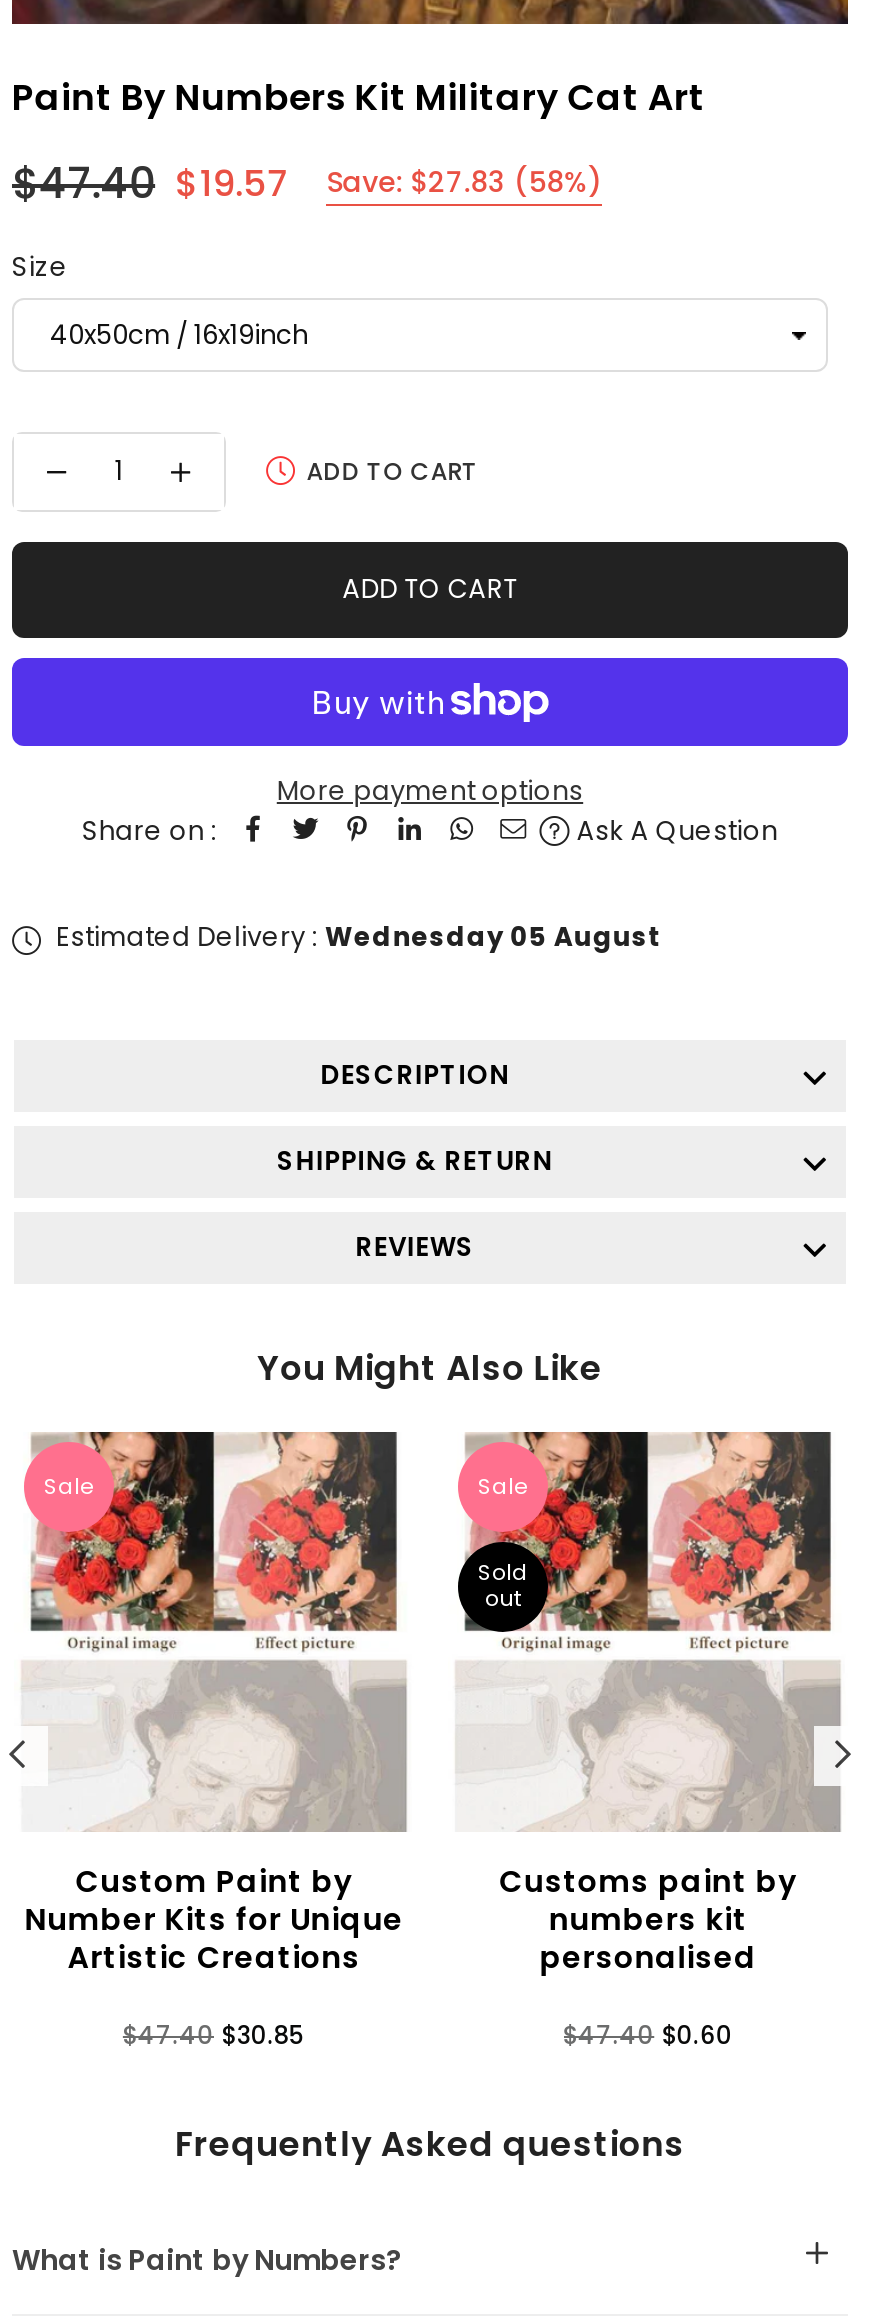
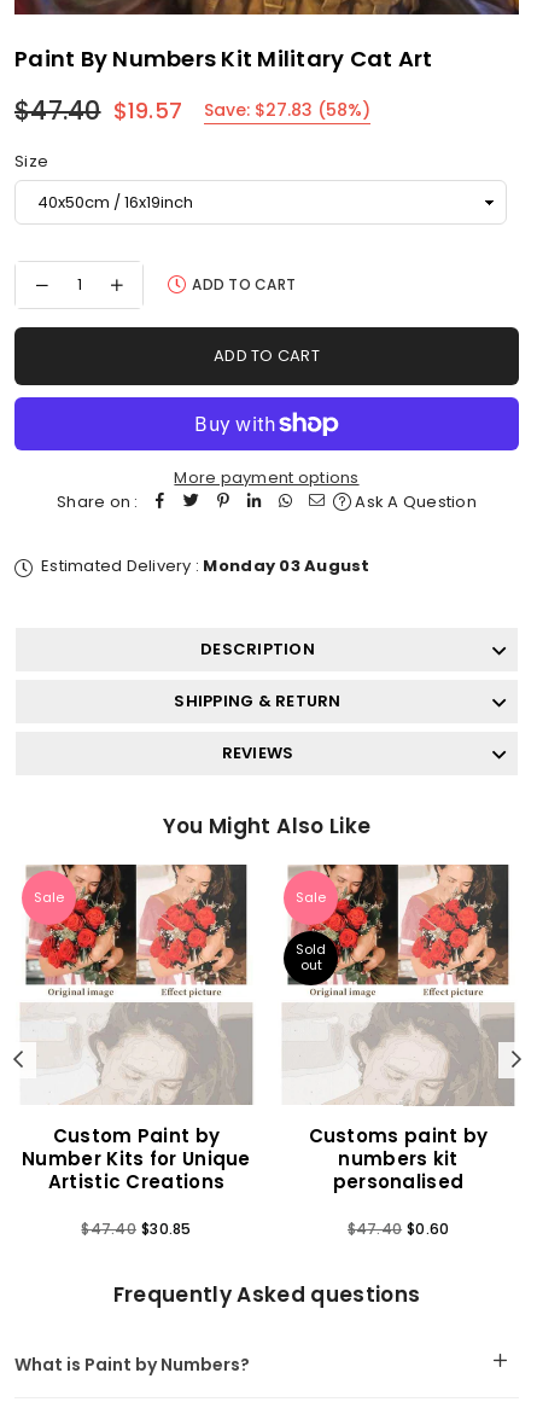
- Estimated Delivery : Wednesday 05 August
+ Estimated Delivery : Monday 03 August
